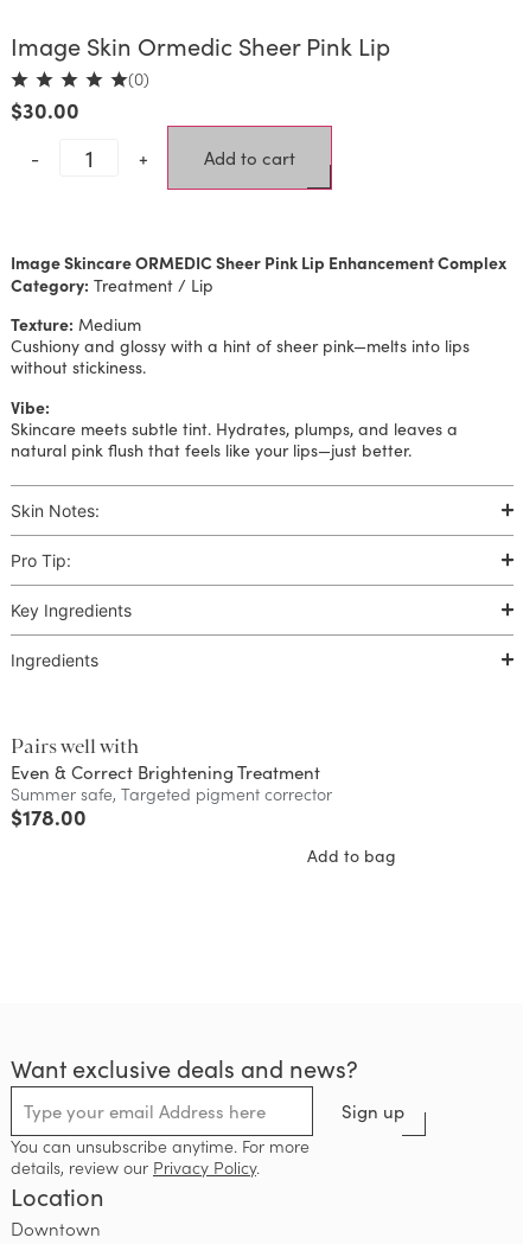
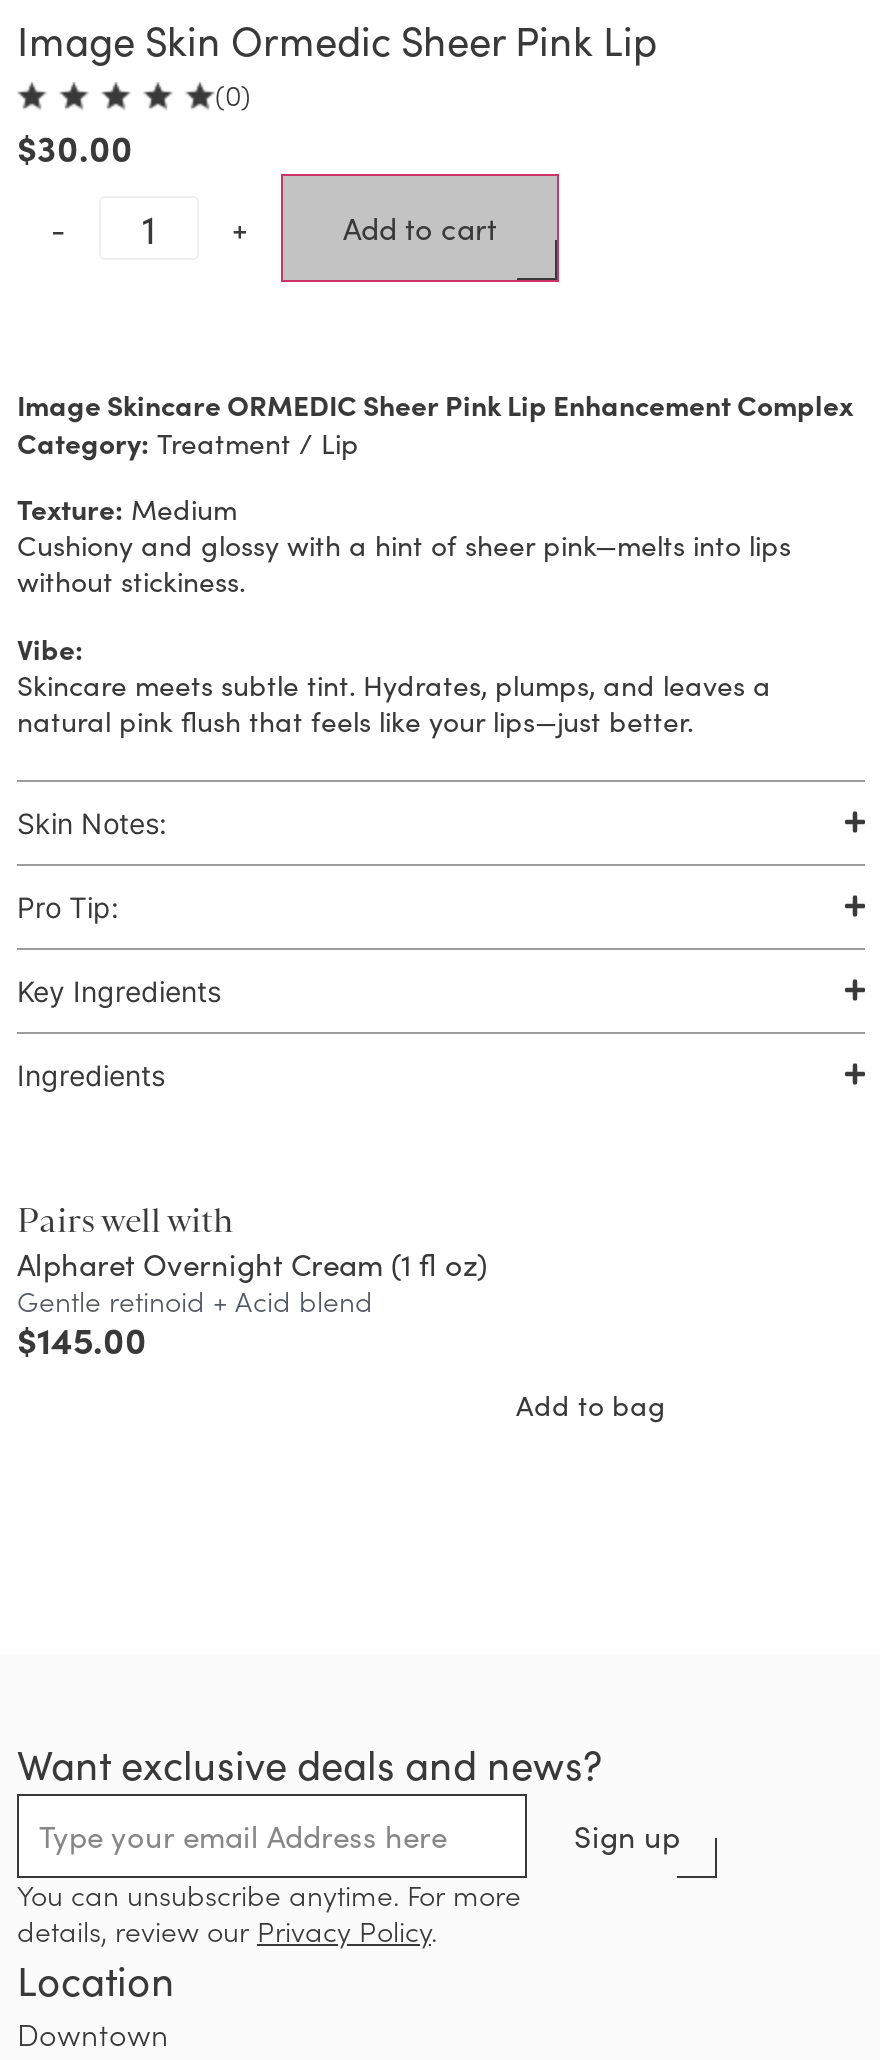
- Even & Correct Brightening Treatment
- Summer safe, Targeted pigment corrector
- $178.00
+ Alpharet Overnight Cream (1 fl oz)
+ Gentle retinoid + Acid blend
+ $145.00
